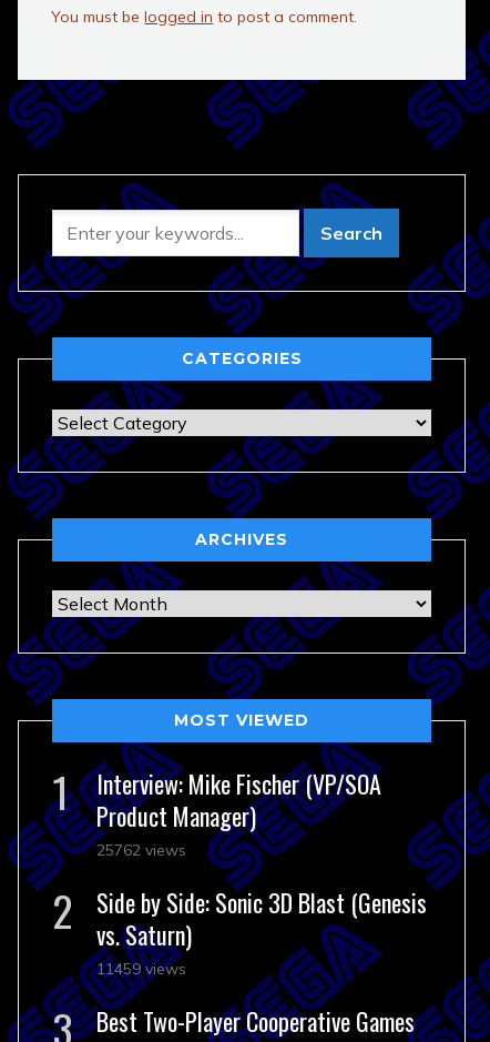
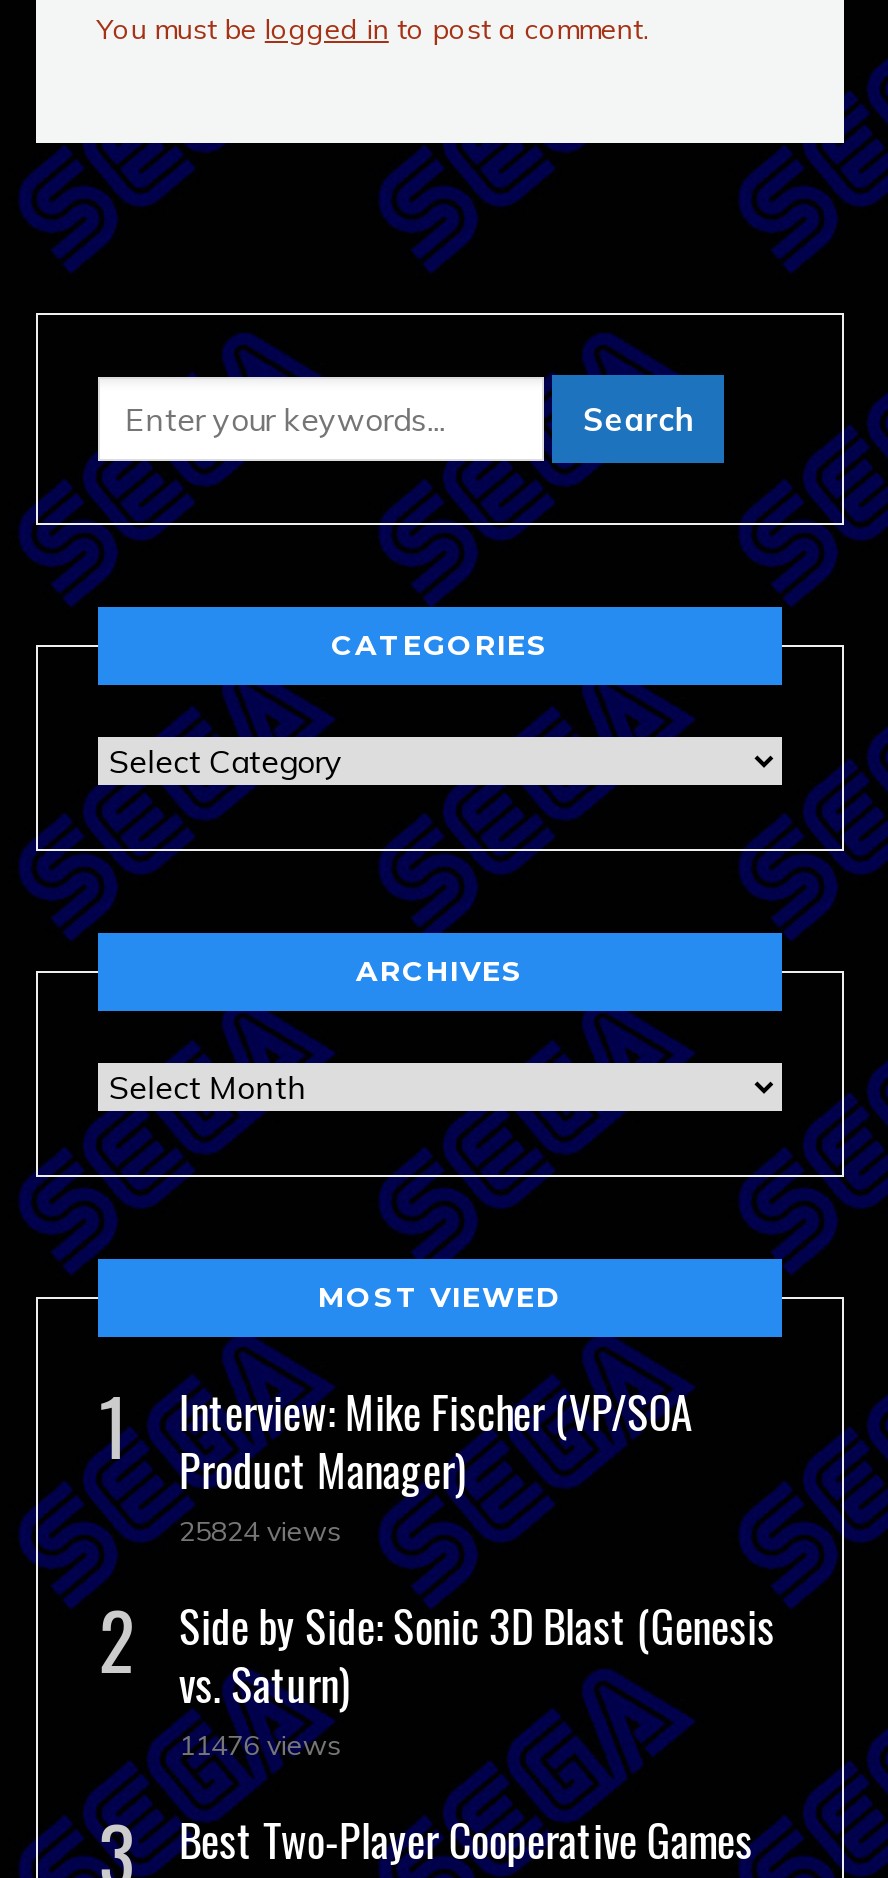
- 25762 views
+ 25824 views

- 11459 views
+ 11476 views
